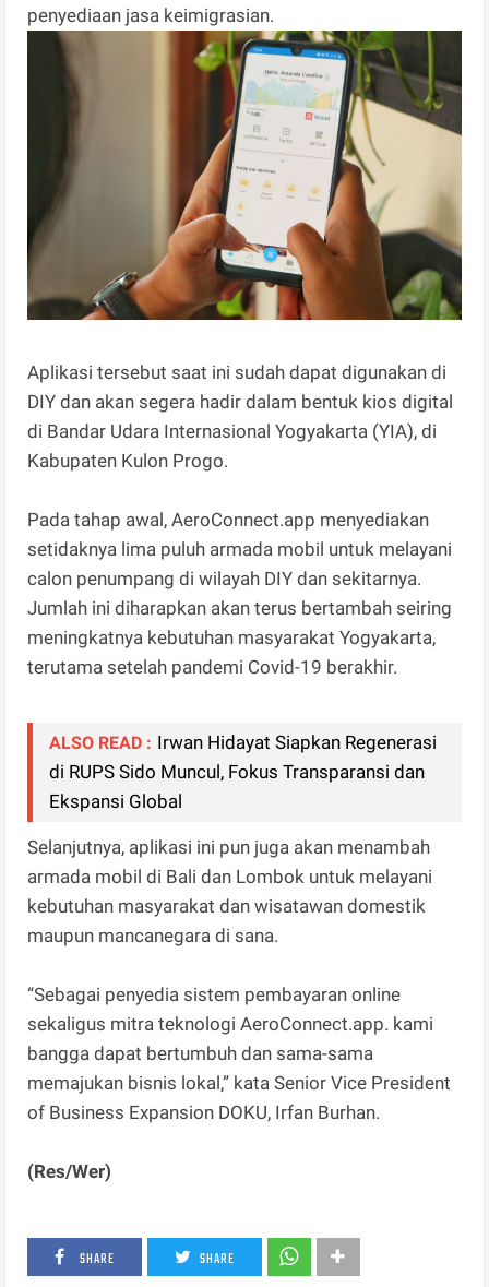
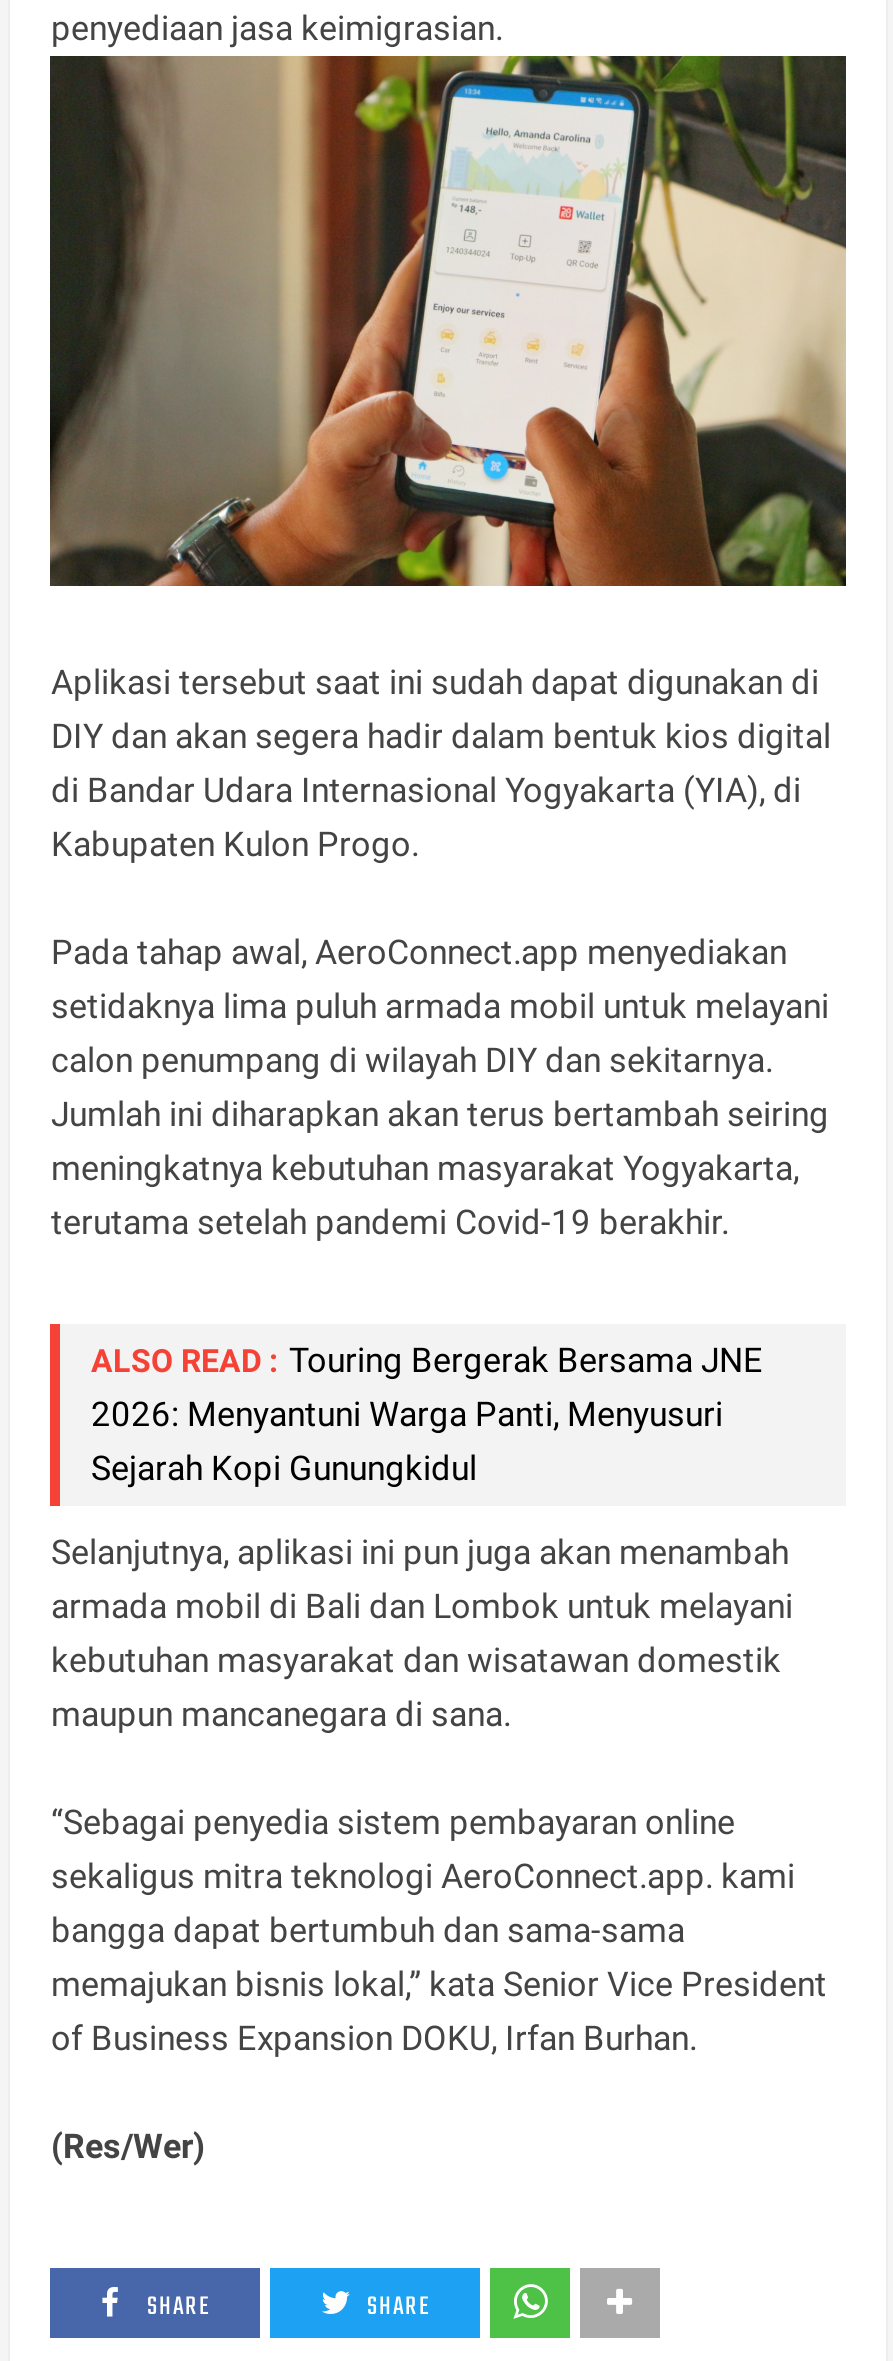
- ALSO READ : Irwan Hidayat Siapkan Regenerasi
- di RUPS Sido Muncul, Fokus Transparansi dan
- Ekspansi Global
+ ALSO READ : Touring Bergerak Bersama JNE
+ 2026: Menyantuni Warga Panti, Menyusuri
+ Sejarah Kopi Gunungkidul
